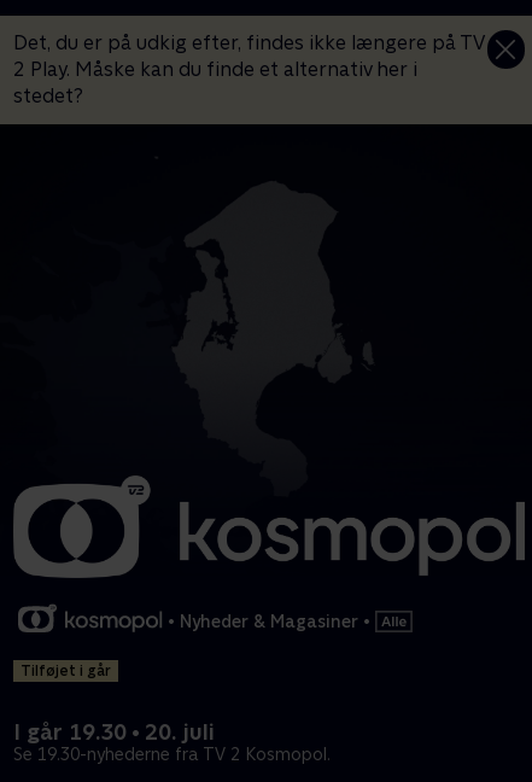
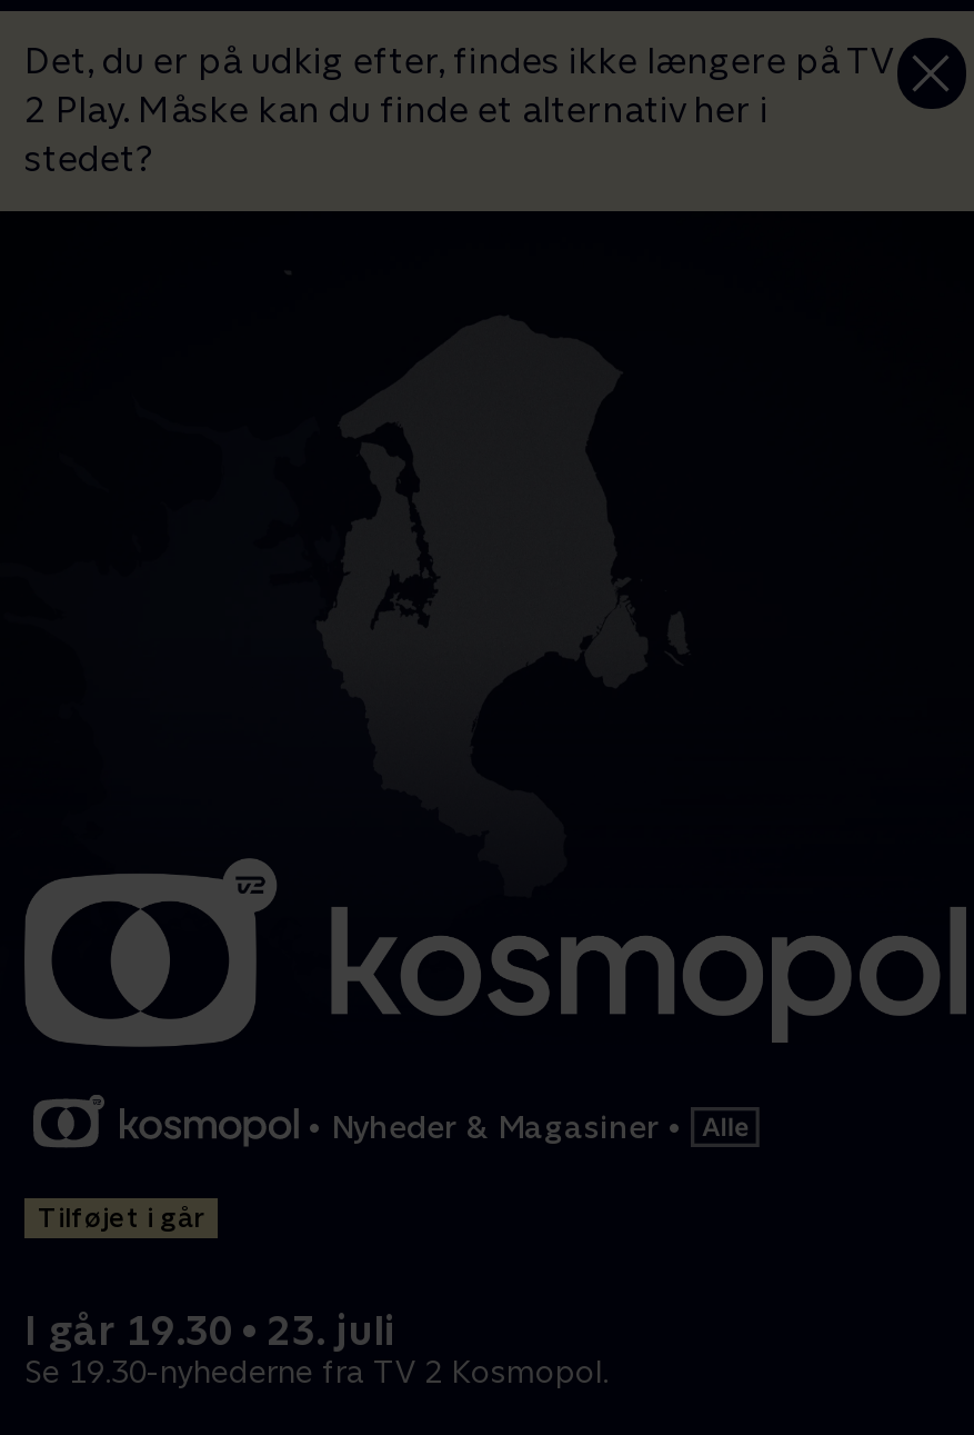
- I går 19.30 • 20. juli
+ I går 19.30 • 23. juli
